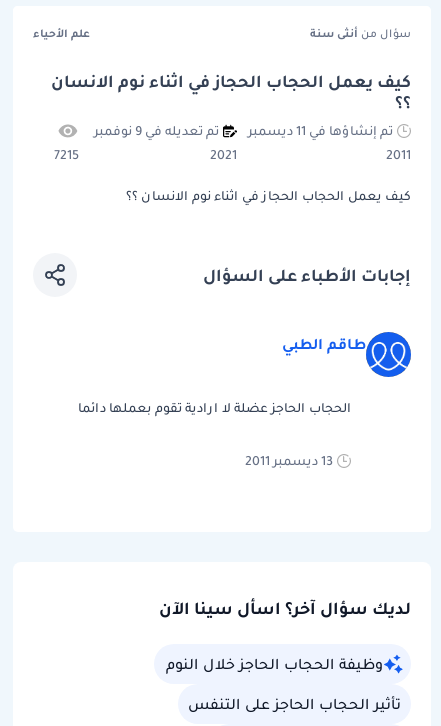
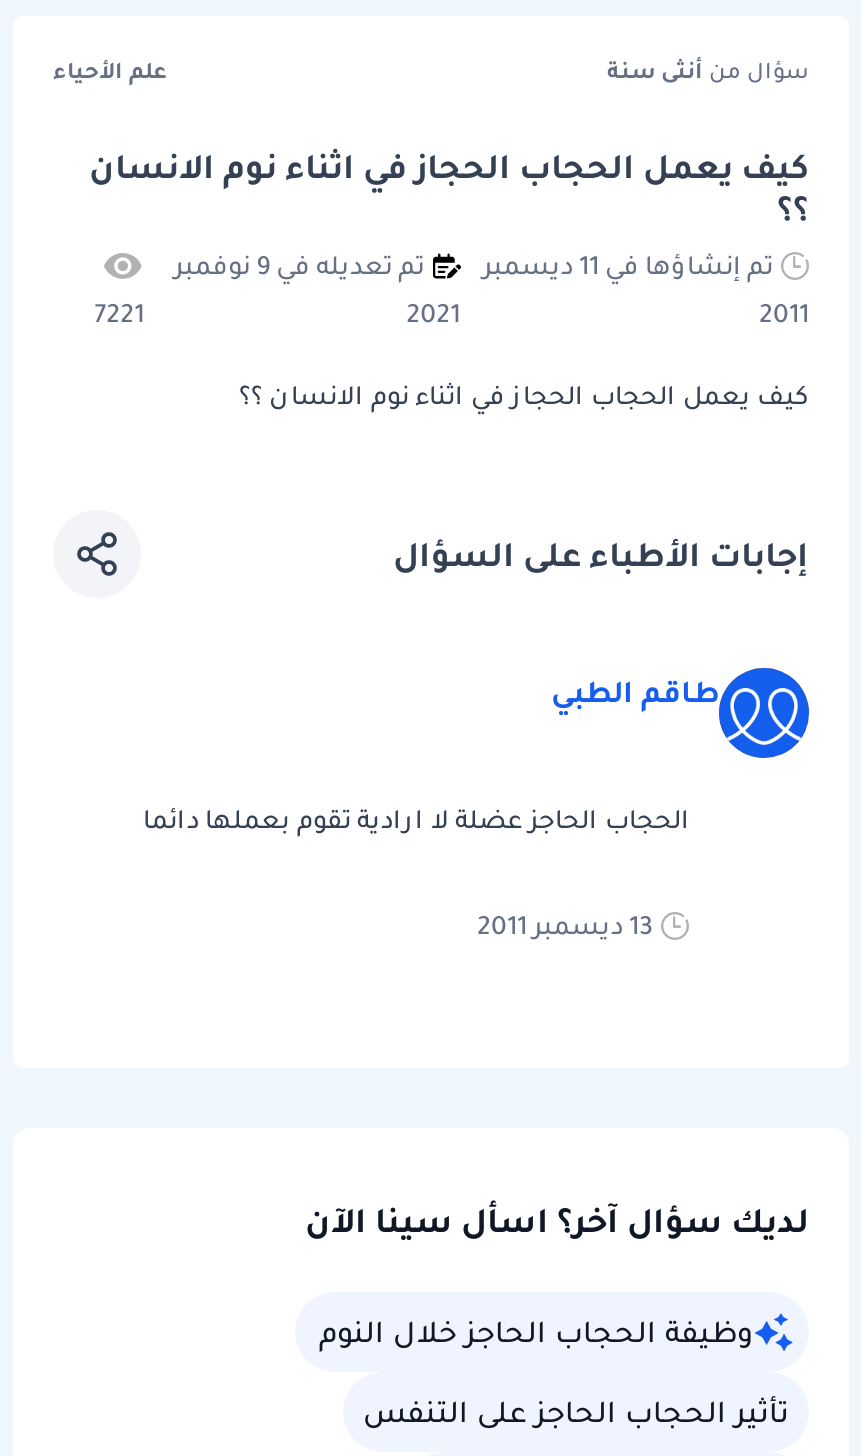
- 7215
+ 7221
